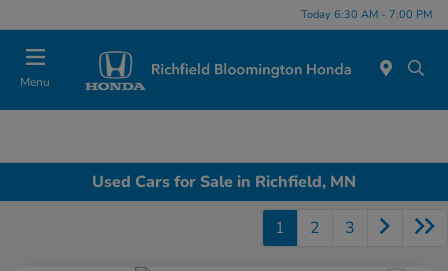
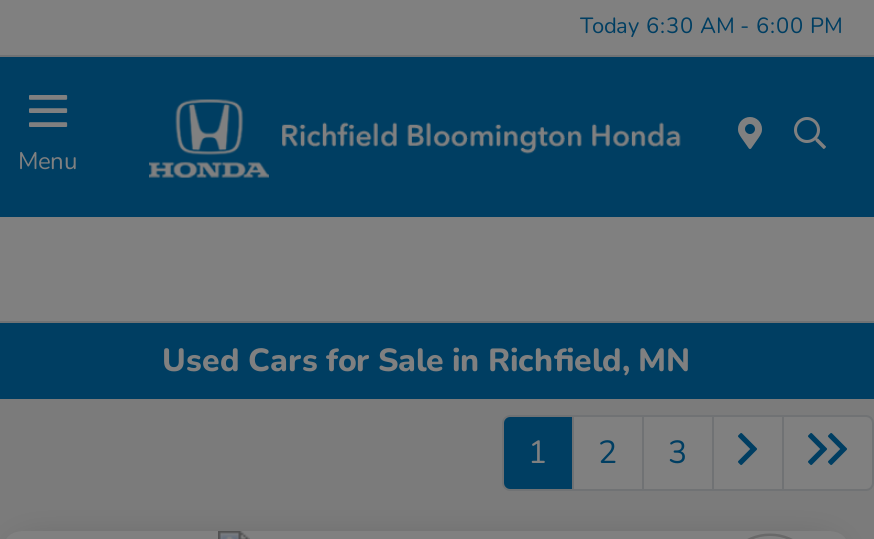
- Today 6:30 AM - 7:00 PM
+ Today 6:30 AM - 6:00 PM
